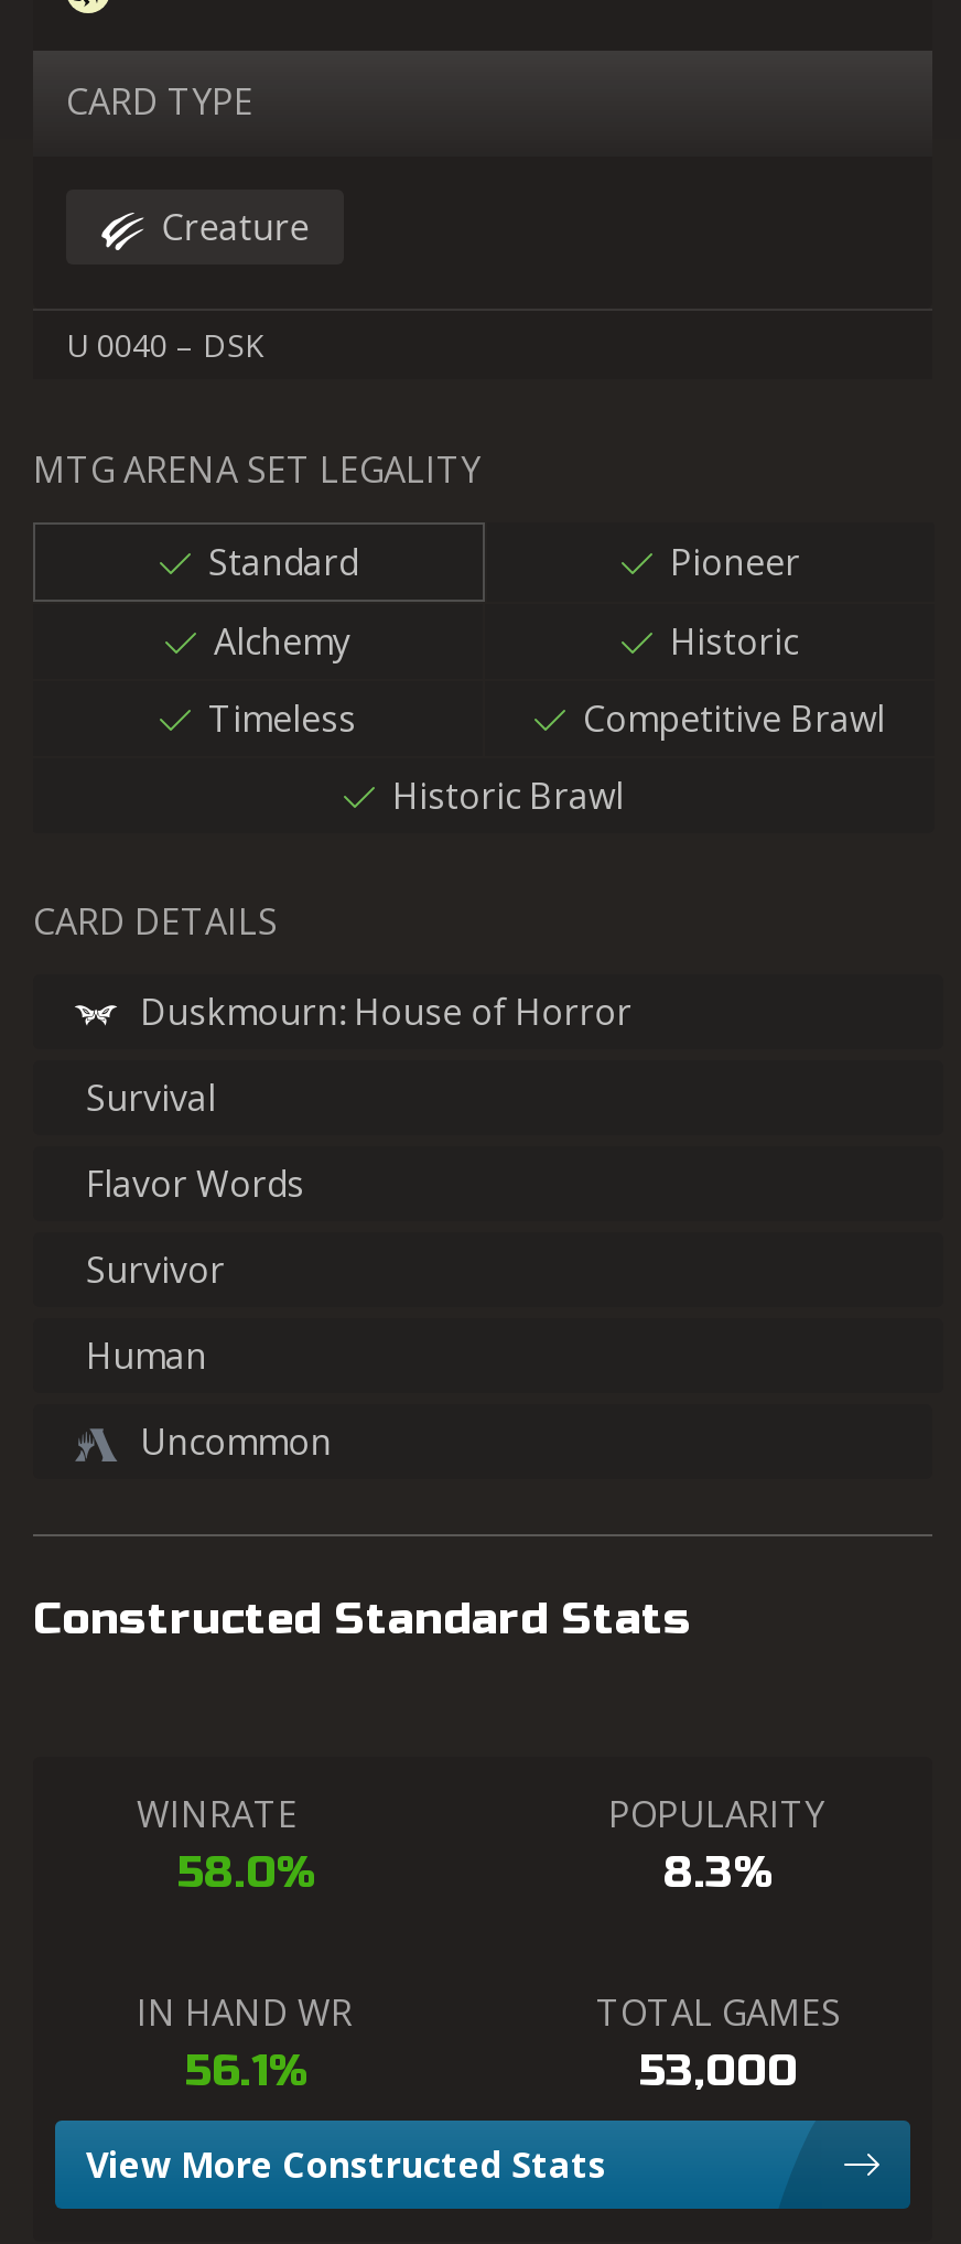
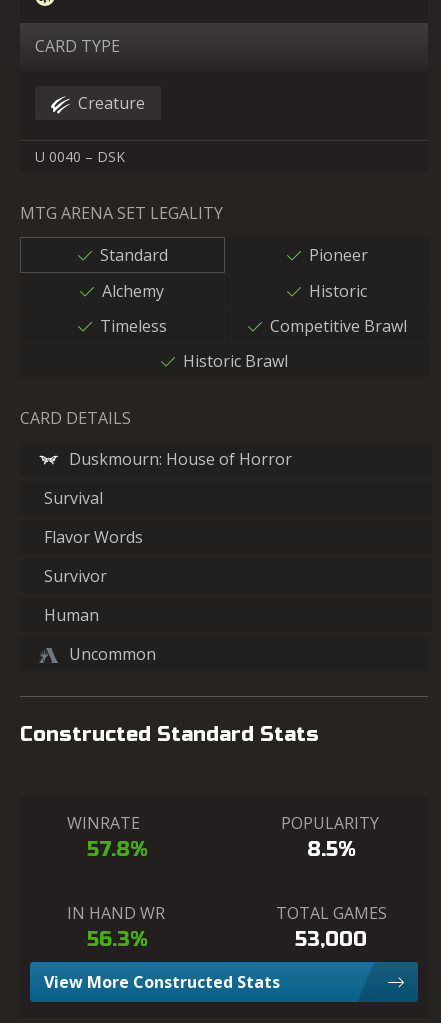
- 58.0%
+ 57.8%

- 8.3%
+ 8.5%

- 56.1%
+ 56.3%
